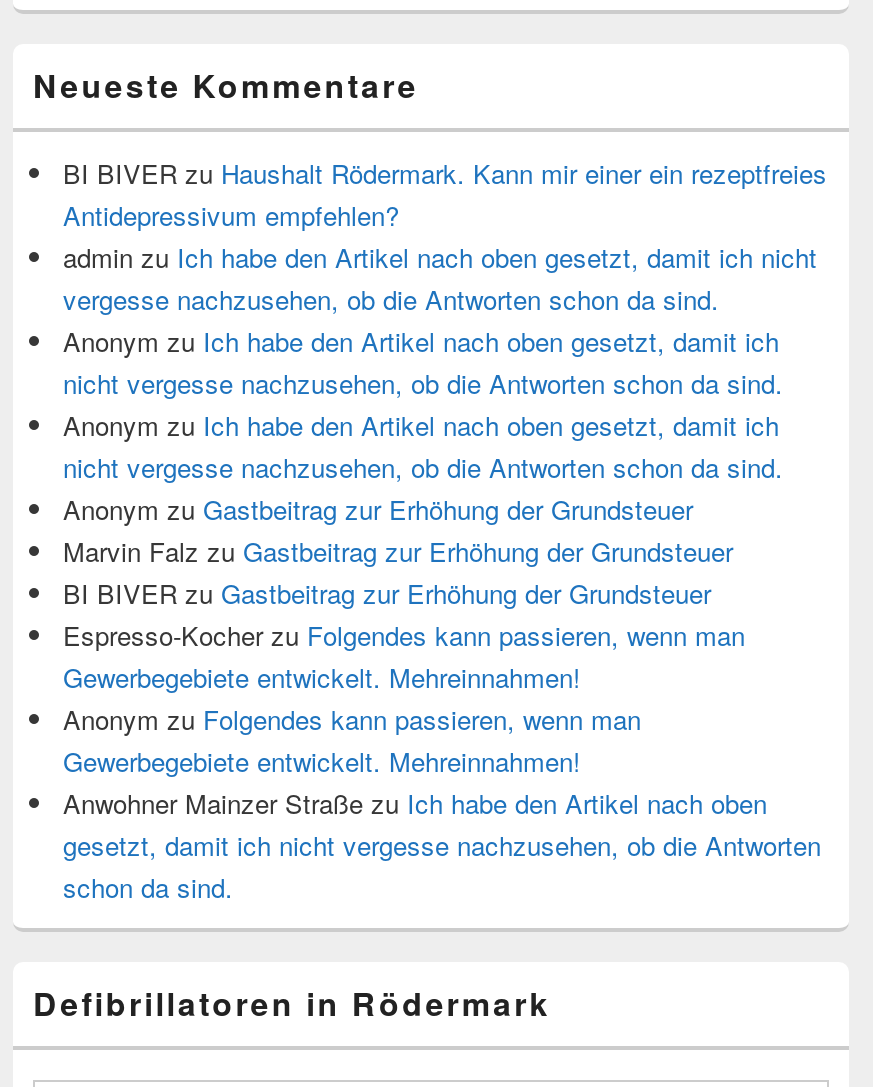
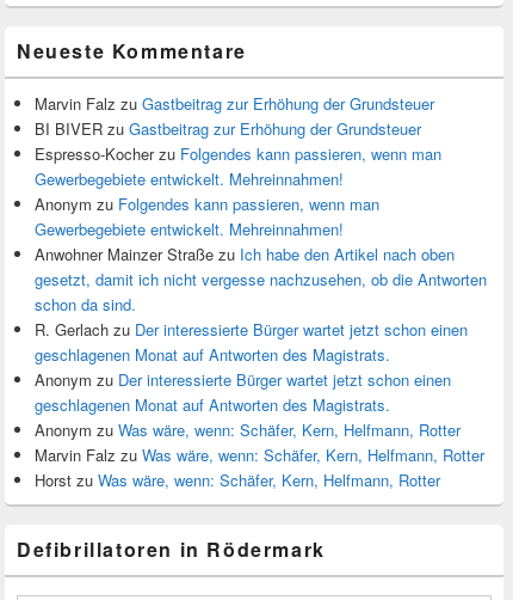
- BI BIVER zu Haushalt Rödermark. Kann mir einer ein rezeptfreies
- Antidepressivum empfehlen?
- admin zu Ich habe den Artikel nach oben gesetzt, damit ich nicht
- vergesse nachzusehen, ob die Antworten schon da sind.
- Anonym zu Ich habe den Artikel nach oben gesetzt, damit ich
- nicht vergesse nachzusehen, ob die Antworten schon da sind.
- Anonym zu Ich habe den Artikel nach oben gesetzt, damit ich
- nicht vergesse nachzusehen, ob die Antworten schon da sind.
- Anonym zu Gastbeitrag zur Erhöhung der Grundsteuer

moved up: Marvin Falz zu Gastbeitrag zur Erhöhung der Grundsteuer | BI BIVER zu Gastbeitrag zur Erhöhung der Grundsteuer | Espresso-Kocher zu Folgendes kann passieren, wenn man | ... | gesetzt, damit ich nicht vergesse nachzusehen, ob die Antworten | schon da sind.

+ R. Gerlach zu Der interessierte Bürger wartet jetzt schon einen
+ geschlagenen Monat auf Antworten des Magistrats.
+ Anonym zu Der interessierte Bürger wartet jetzt schon einen
+ geschlagenen Monat auf Antworten des Magistrats.
+ Anonym zu Was wäre, wenn: Schäfer, Kern, Helfmann, Rotter
+ Marvin Falz zu Was wäre, wenn: Schäfer, Kern, Helfmann, Rotter
+ Horst zu Was wäre, wenn: Schäfer, Kern, Helfmann, Rotter
